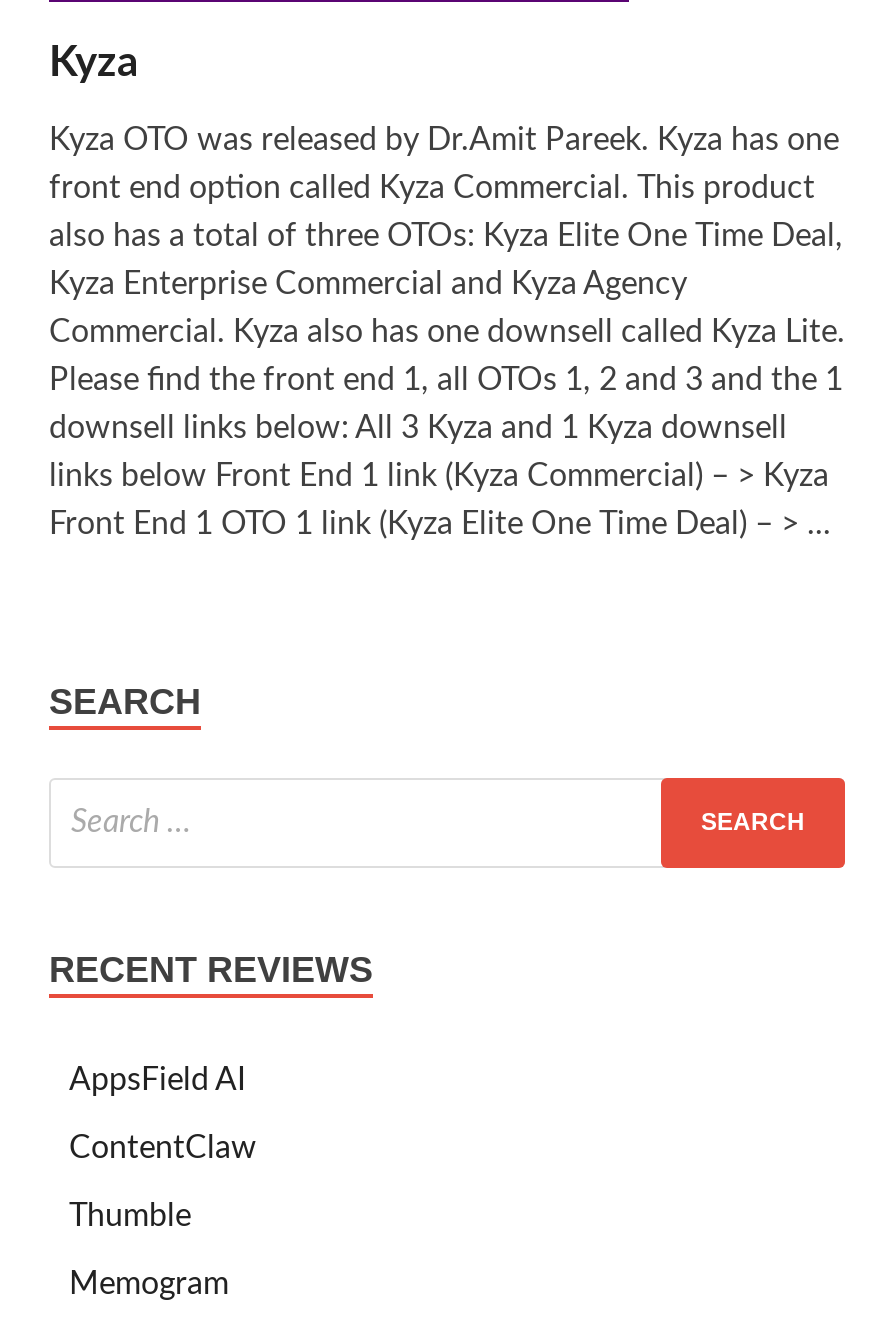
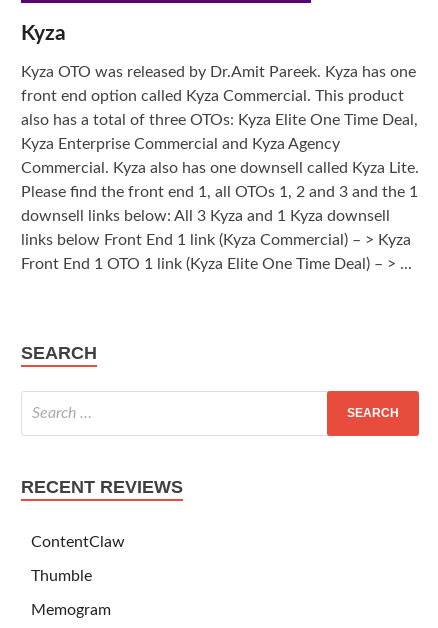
- AppsField AI
